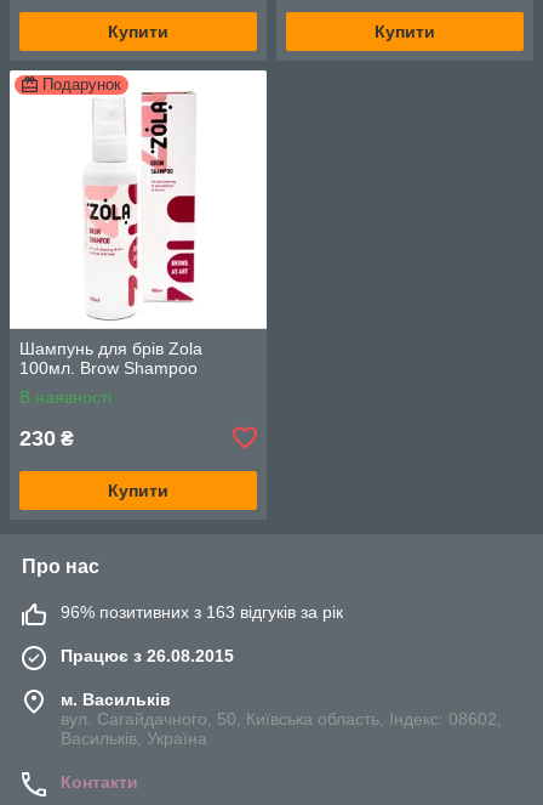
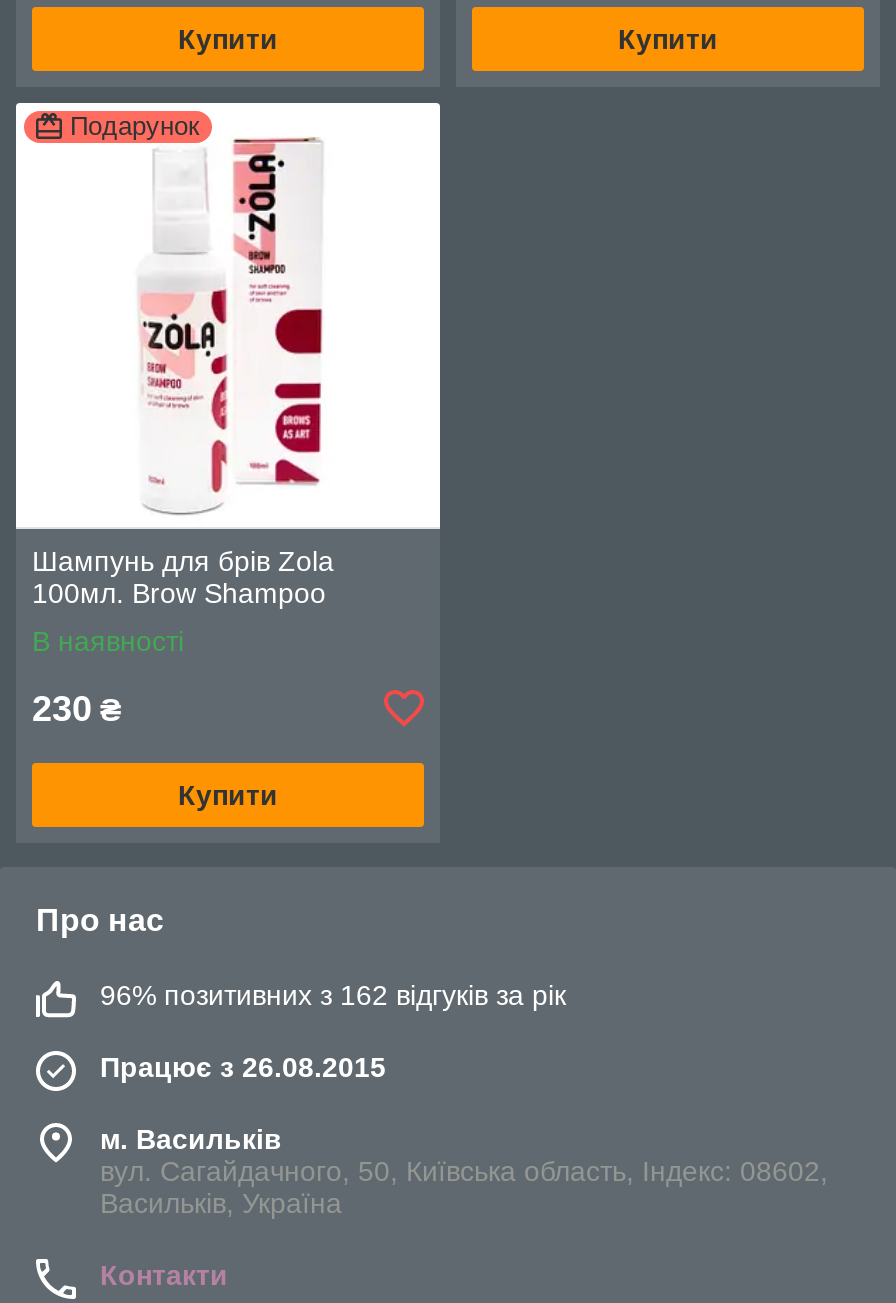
- 96% позитивних з 163 відгуків за рік
+ 96% позитивних з 162 відгуків за рік
